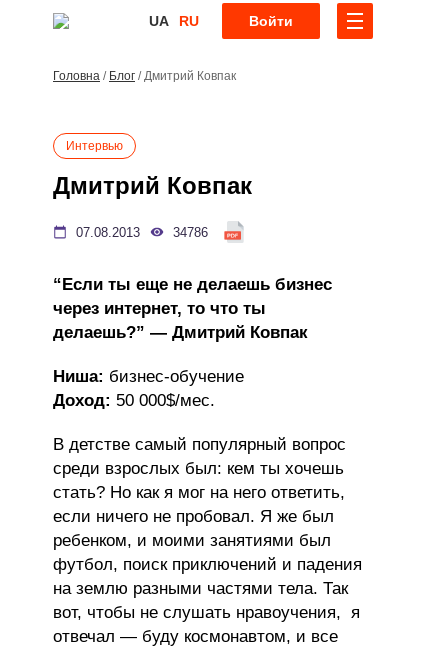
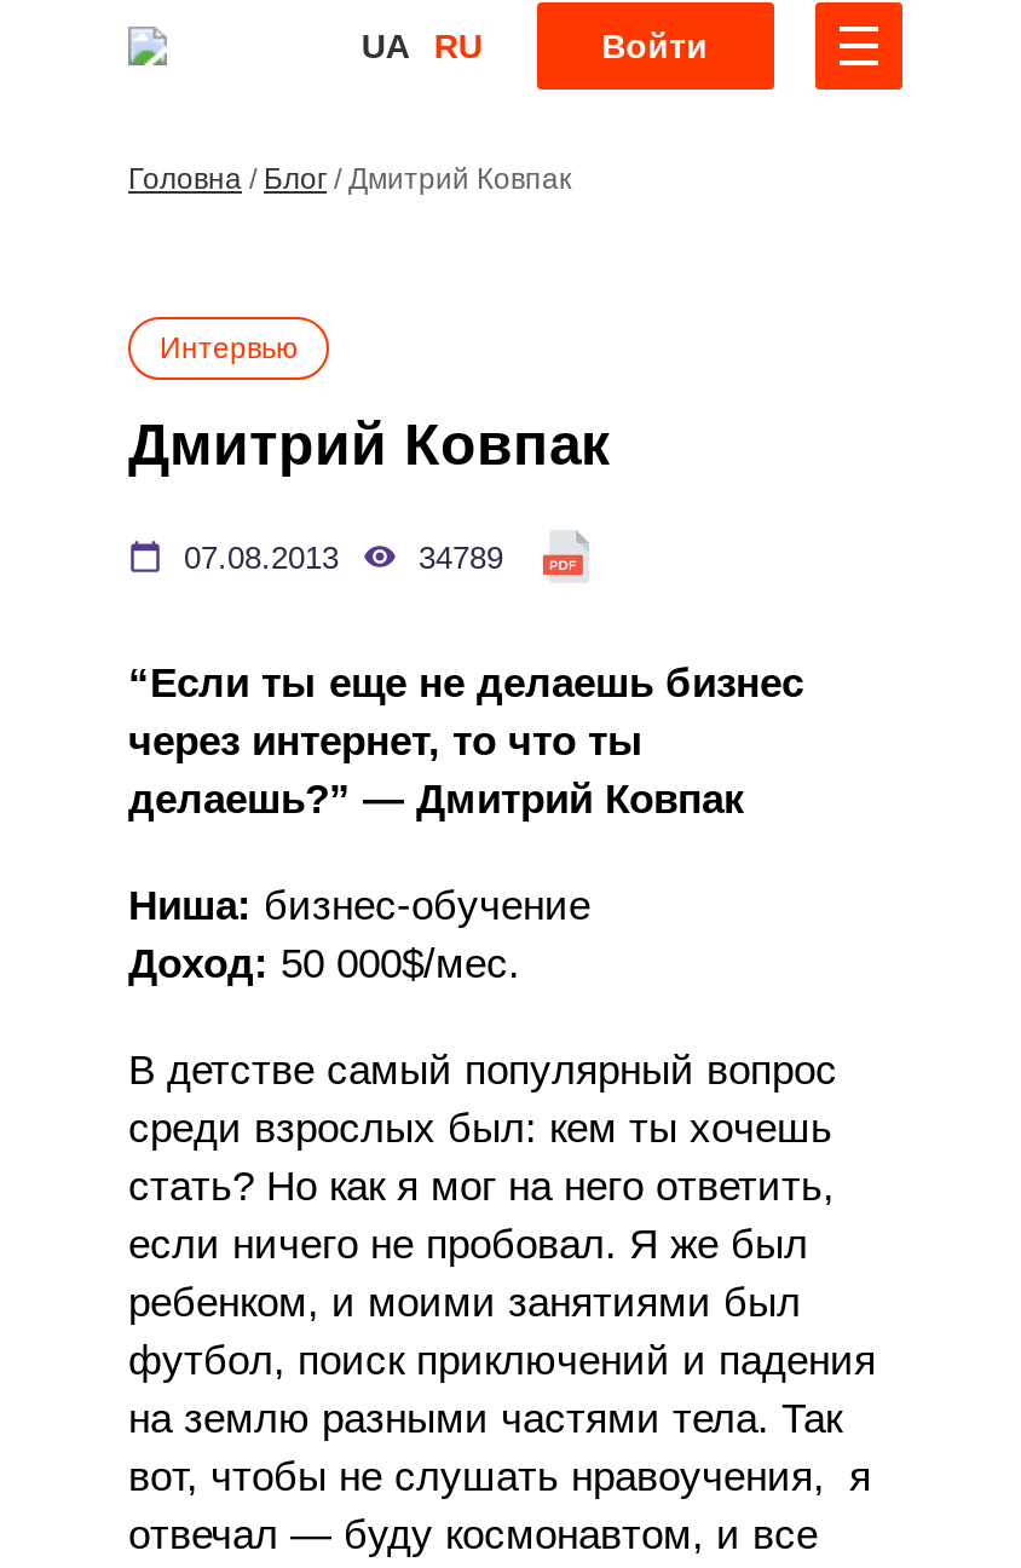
- 34786
+ 34789
